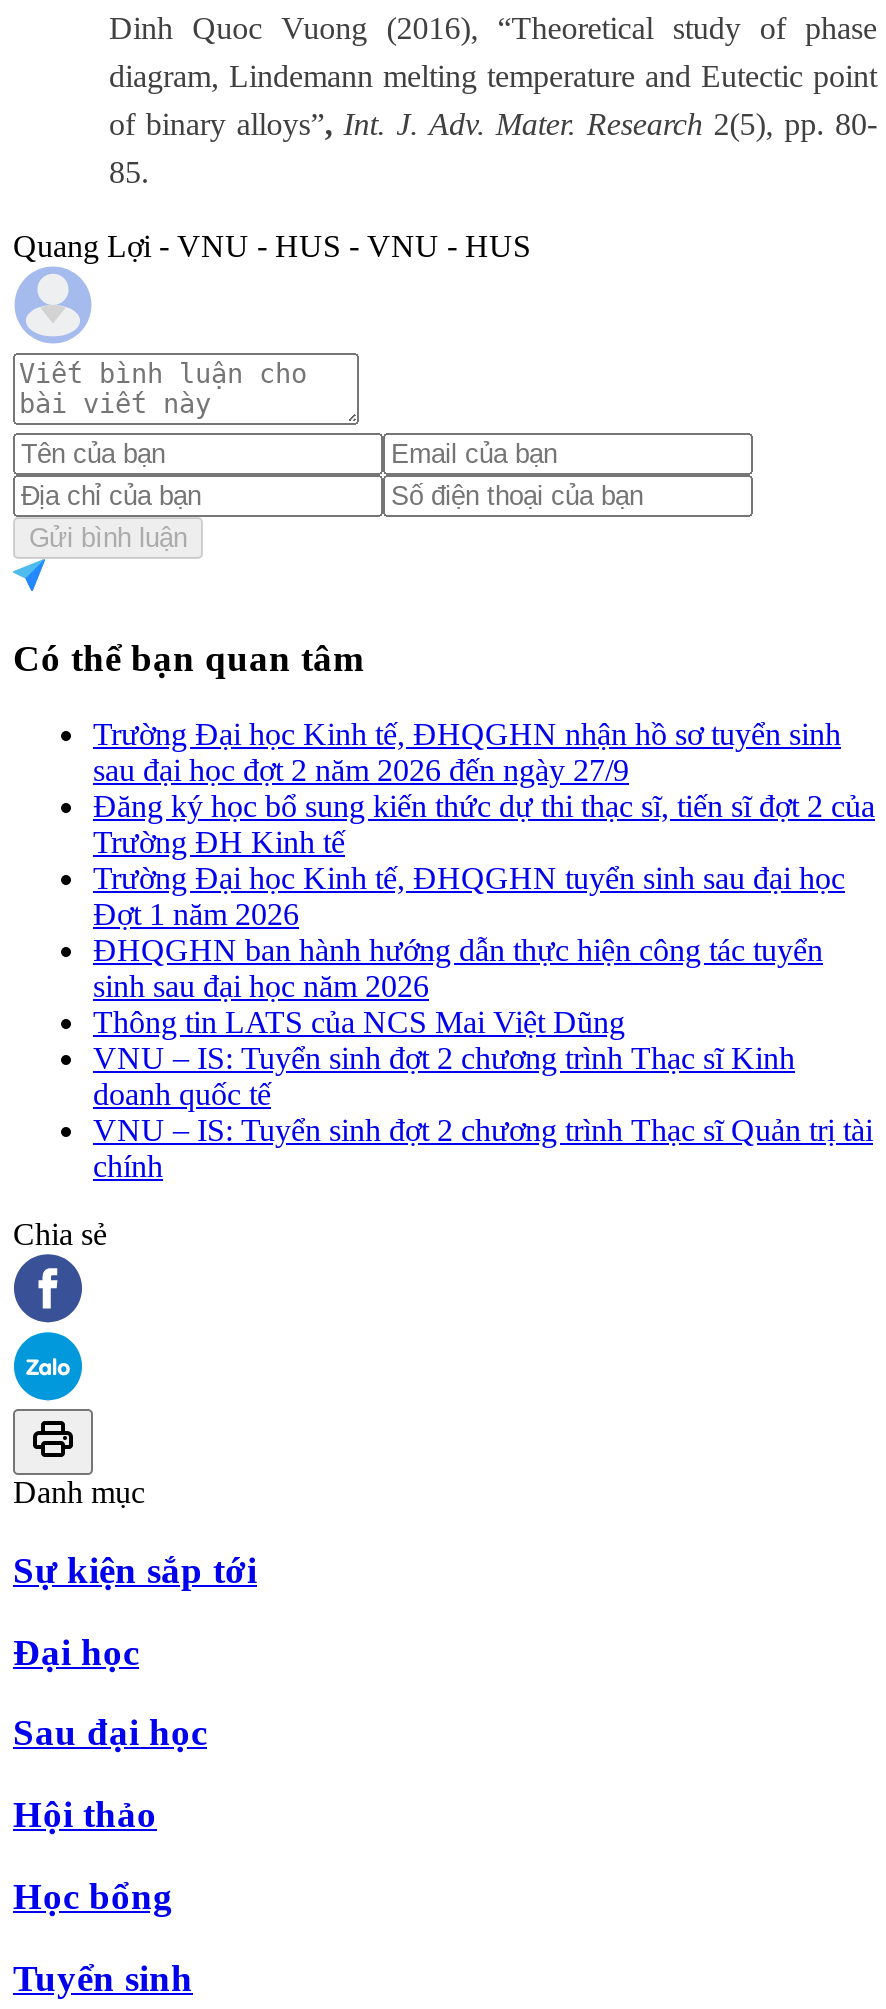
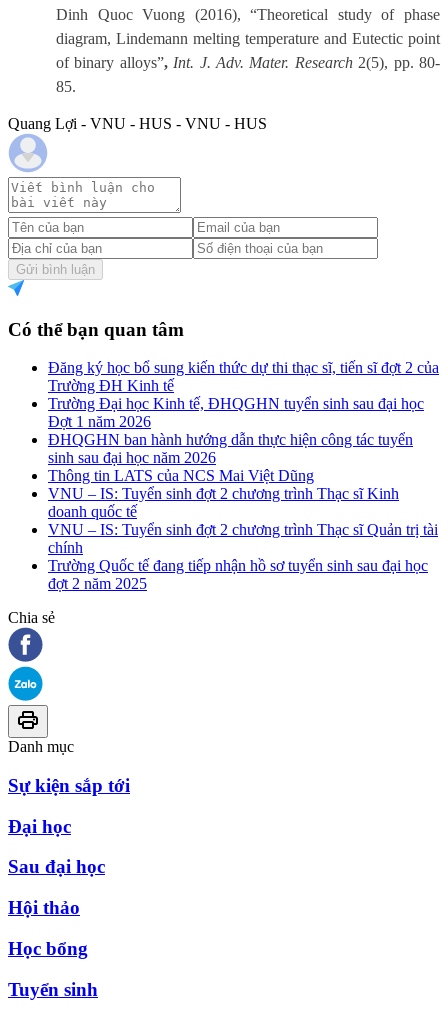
- Trường Đại học Kinh tế, ĐHQGHN nhận hồ sơ tuyển sinh
- sau đại học đợt 2 năm 2026 đến ngày 27/9

moved up: Đăng ký học bổ sung kiến thức dự thi thạc sĩ, tiến sĩ đợt 2 của | Trường ĐH Kinh tế | Trường Đại học Kinh tế, ĐHQGHN tuyển sinh sau đại học | ... | VNU – IS: Tuyển sinh đợt 2 chương trình Thạc sĩ Quản trị tài | chính

+ Trường Quốc tế đang tiếp nhận hồ sơ tuyển sinh sau đại học
+ đợt 2 năm 2025
